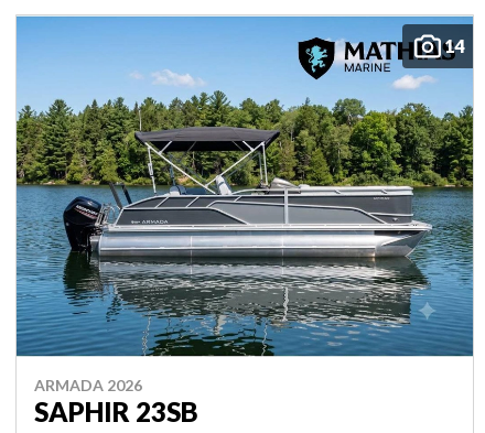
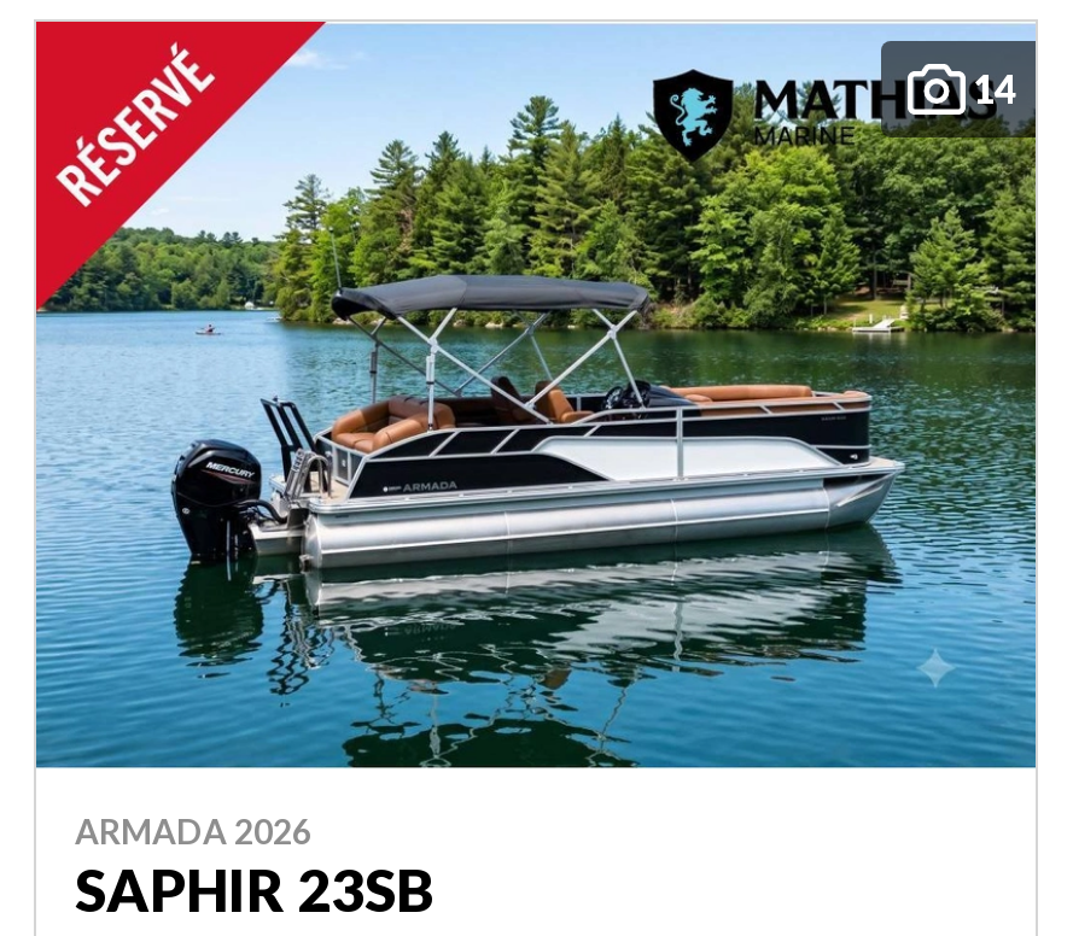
- [image]
+ [image]
